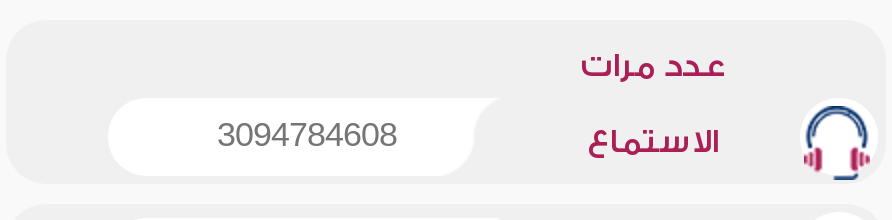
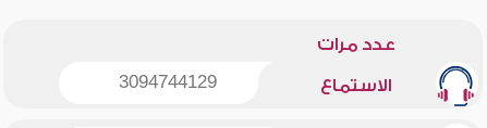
- 3094784608
+ 3094744129
